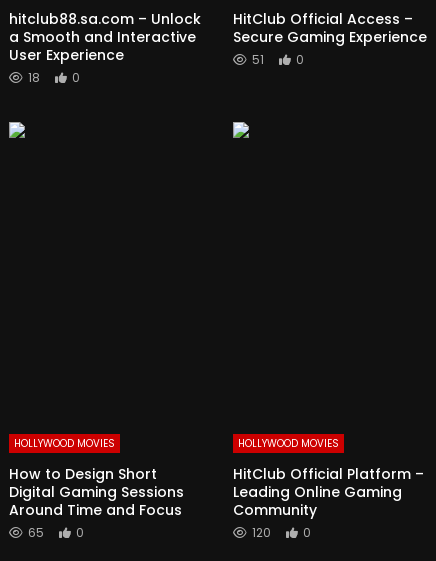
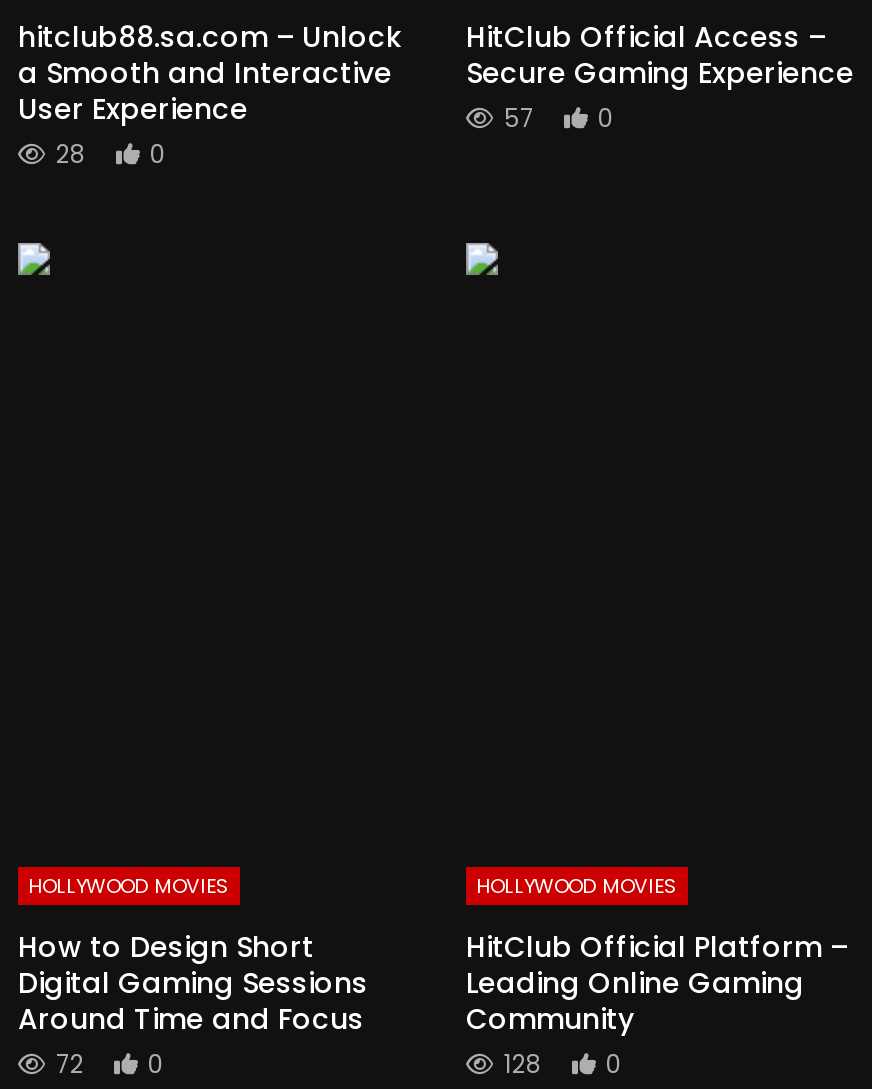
- 51 0
+ 57 0

- 18 0
+ 28 0

- 65 0
+ 72 0

- 120 0
+ 128 0
